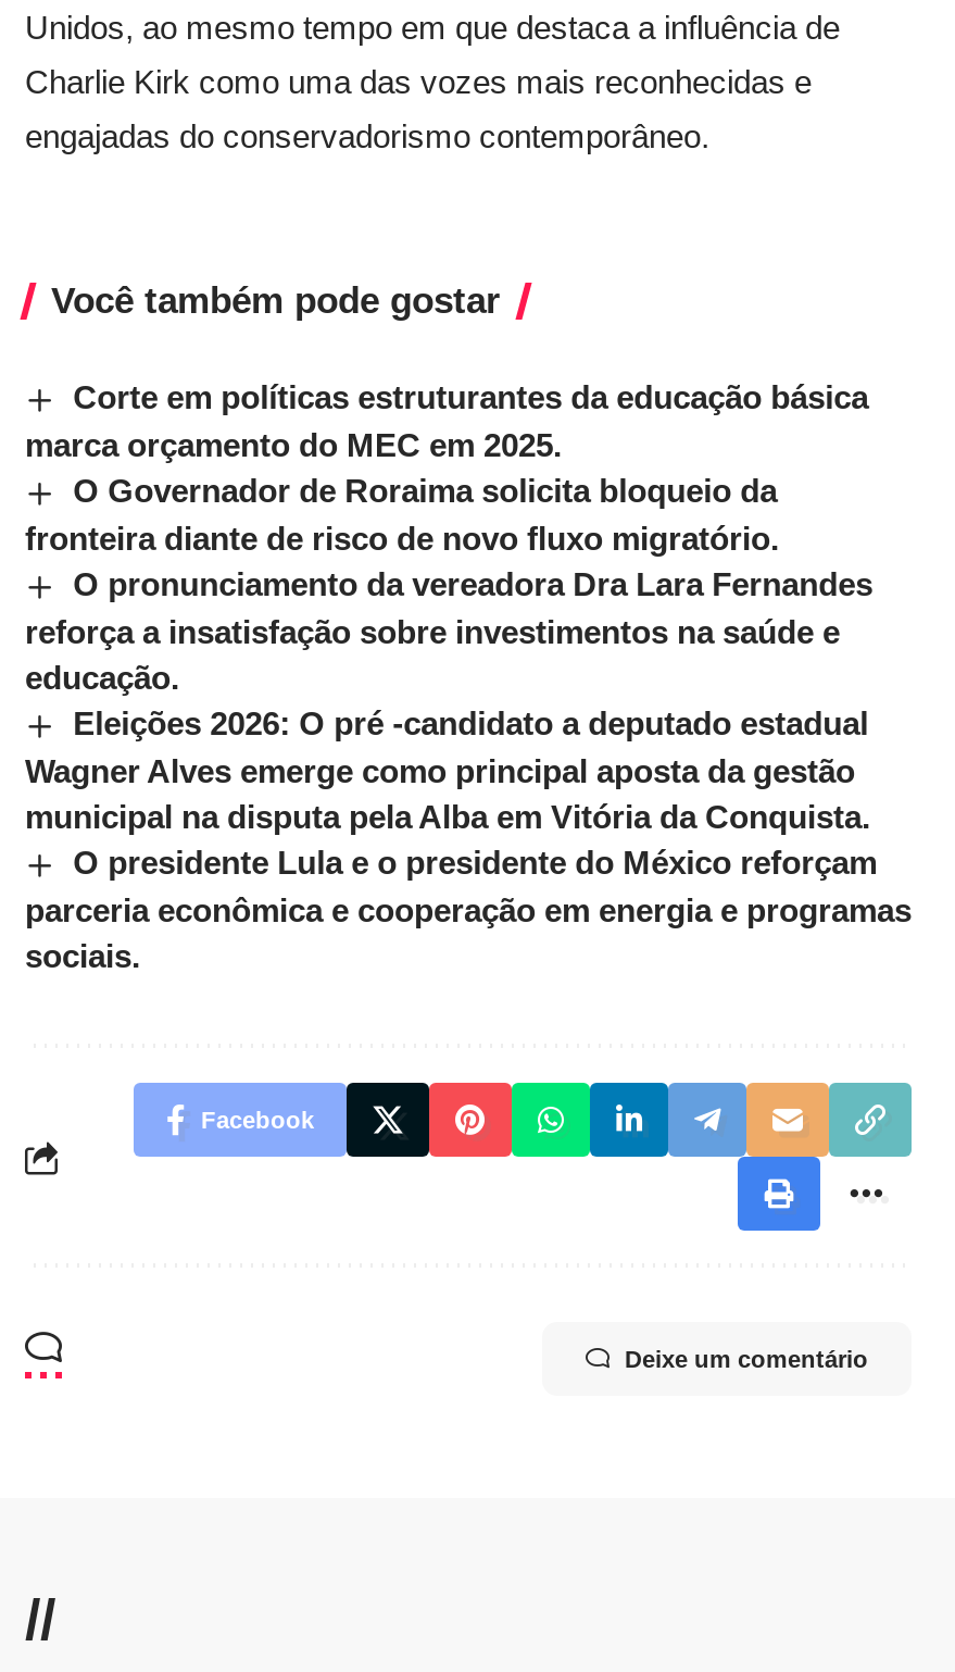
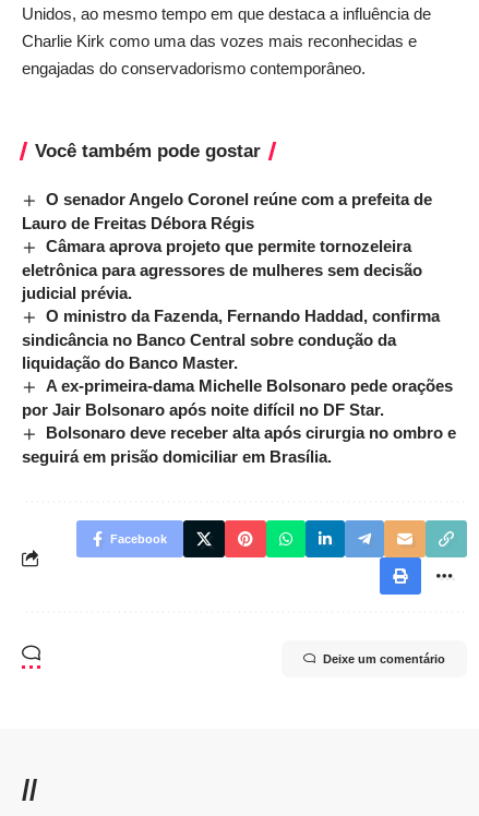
- Corte em políticas estruturantes da educação básica
- marca orçamento do MEC em 2025.
- O Governador de Roraima solicita bloqueio da
- fronteira diante de risco de novo fluxo migratório.
- O pronunciamento da vereadora Dra Lara Fernandes
- reforça a insatisfação sobre investimentos na saúde e
- educação.
- Eleições 2026: O pré -candidato a deputado estadual
- Wagner Alves emerge como principal aposta da gestão
- municipal na disputa pela Alba em Vitória da Conquista.
- O presidente Lula e o presidente do México reforçam
- parceria econômica e cooperação em energia e programas
- sociais.
+ O senador Angelo Coronel reúne com a prefeita de
+ Lauro de Freitas Débora Régis
+ Câmara aprova projeto que permite tornozeleira
+ eletrônica para agressores de mulheres sem decisão
+ judicial prévia.
+ O ministro da Fazenda, Fernando Haddad, confirma
+ sindicância no Banco Central sobre condução da
+ liquidação do Banco Master.
+ A ex-primeira-dama Michelle Bolsonaro pede orações
+ por Jair Bolsonaro após noite difícil no DF Star.
+ Bolsonaro deve receber alta após cirurgia no ombro e
+ seguirá em prisão domiciliar em Brasília.
